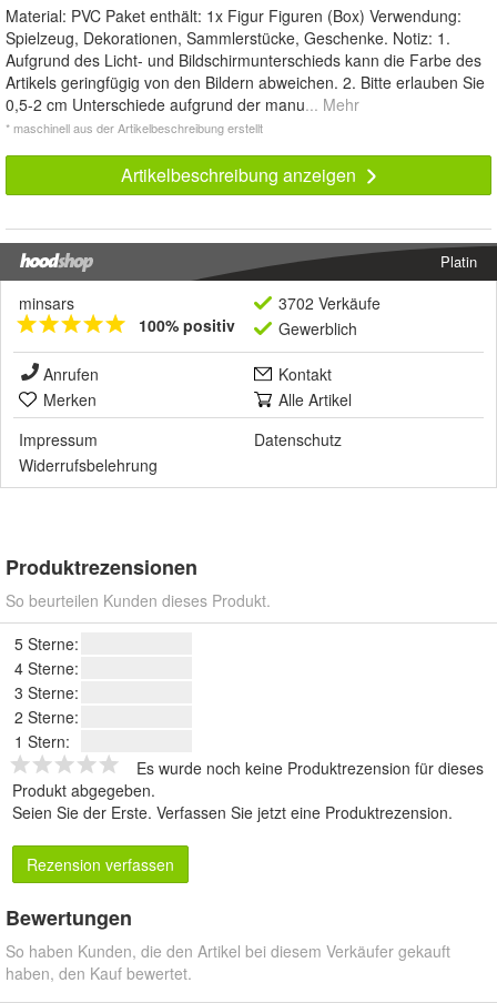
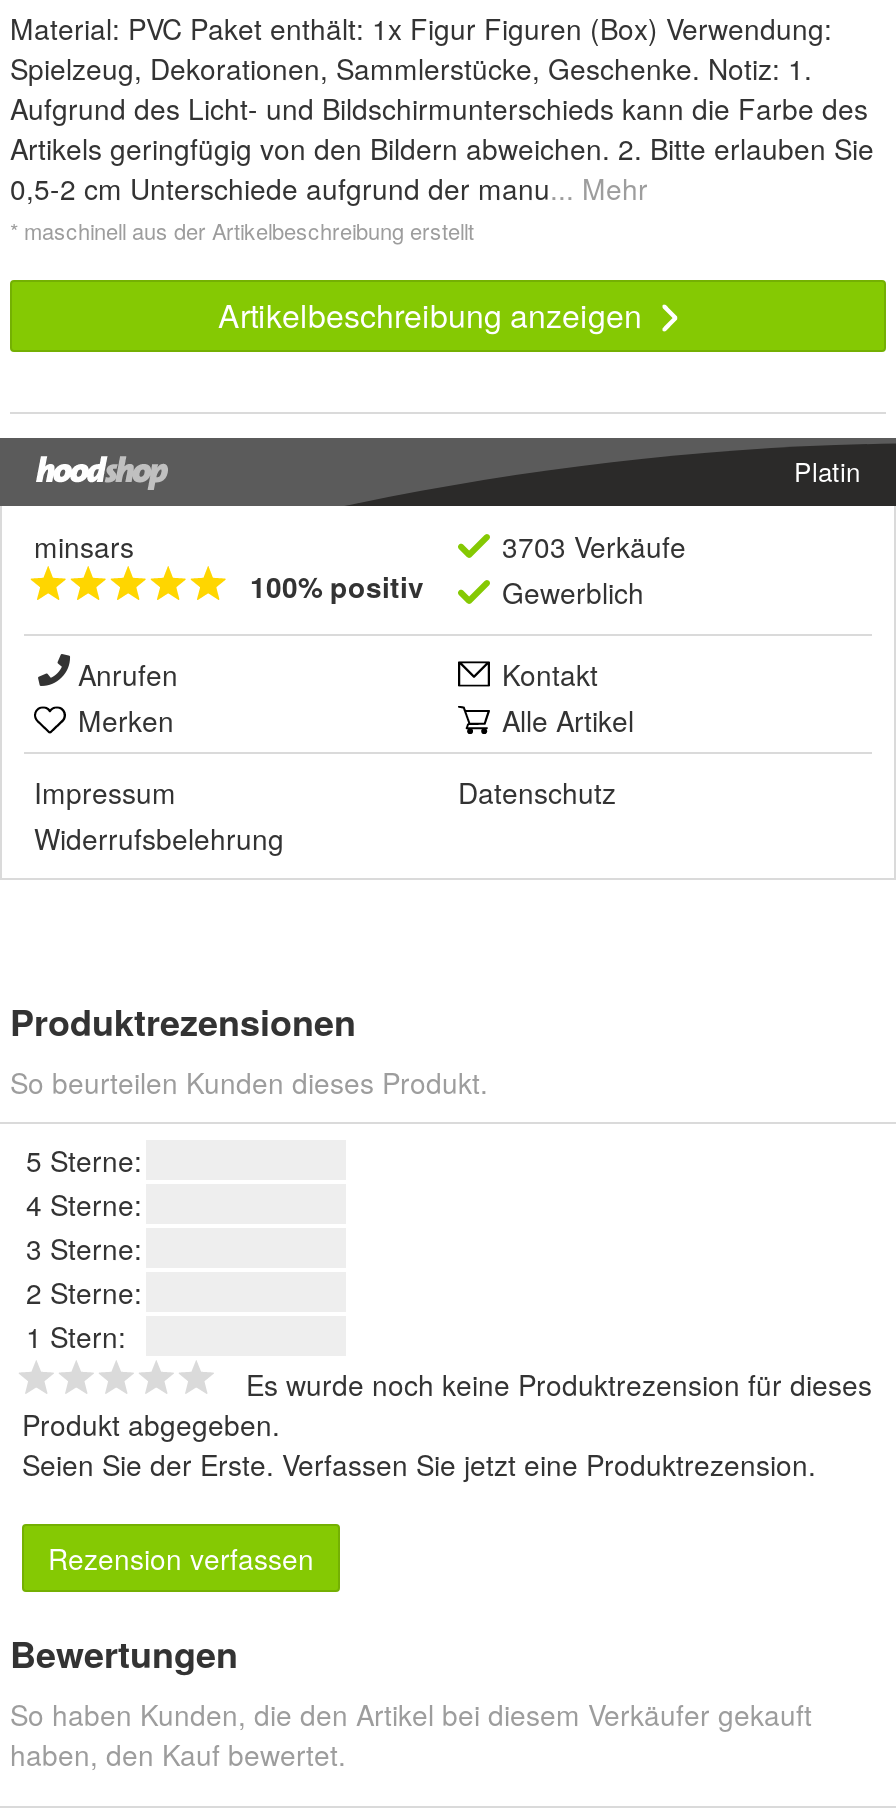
- 3702 Verkäufe
+ 3703 Verkäufe
